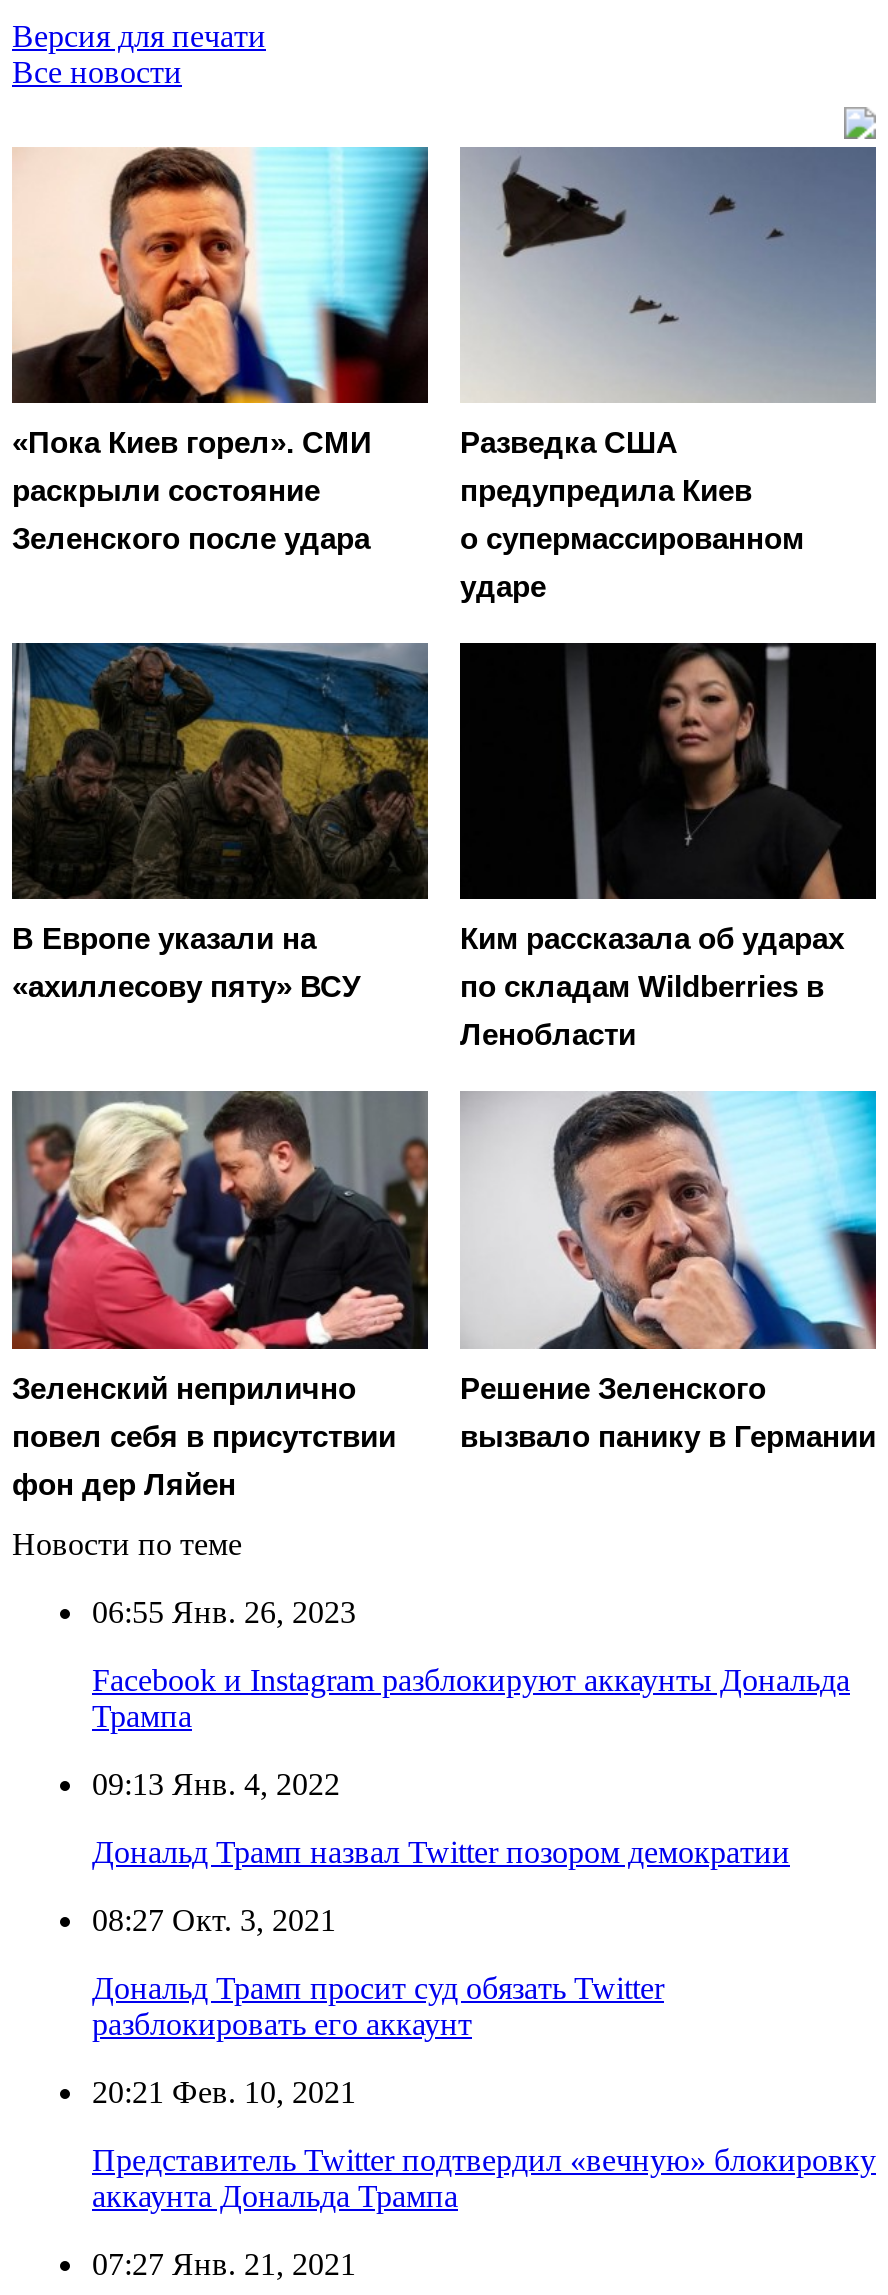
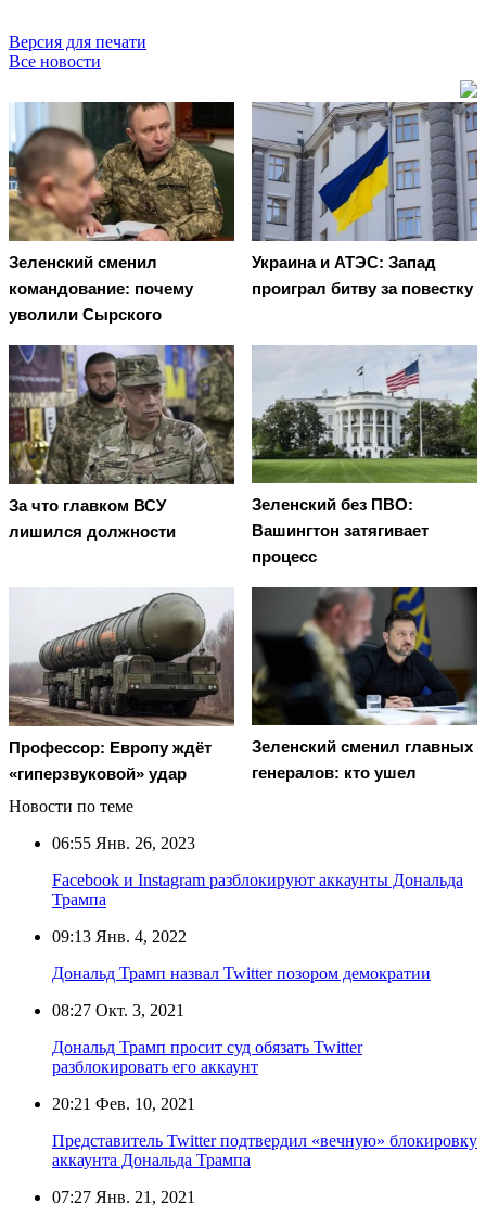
- [image]
- «Пока Киев горел». СМИ
- раскрыли состояние
- Зеленского после удара
+ [image]
+ Зеленский сменил
+ командование: почему
+ уволили Сырского

- [image]
- Разведка США
- предупредила Киев
- о супермассированном
- ударе
+ [image]
+ Украина и АТЭС: Запад
+ проиграл битву за повестку

- [image]
- В Европе указали на
- «ахиллесову пяту» ВСУ
+ [image]
+ За что главком ВСУ
+ лишился должности

- [image]
- Ким рассказала об ударах
- по складам Wildberries в
- Ленобласти
+ [image]
+ Зеленский без ПВО:
+ Вашингтон затягивает
+ процесс

- [image]
- Зеленский неприлично
- повел cебя в присутствии
- фон дер Ляйен
+ [image]
+ Профессор: Европу ждёт
+ «гиперзвуковой» удар

- [image]
- Решение Зеленского
- вызвало панику в Германии
+ [image]
+ Зеленский сменил главных
+ генералов: кто ушел
